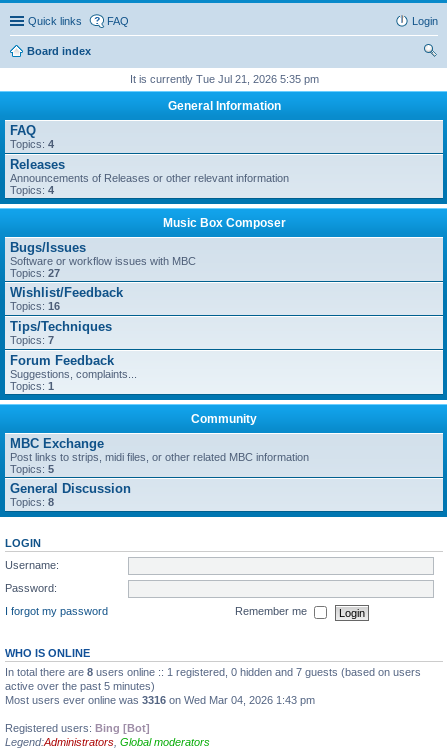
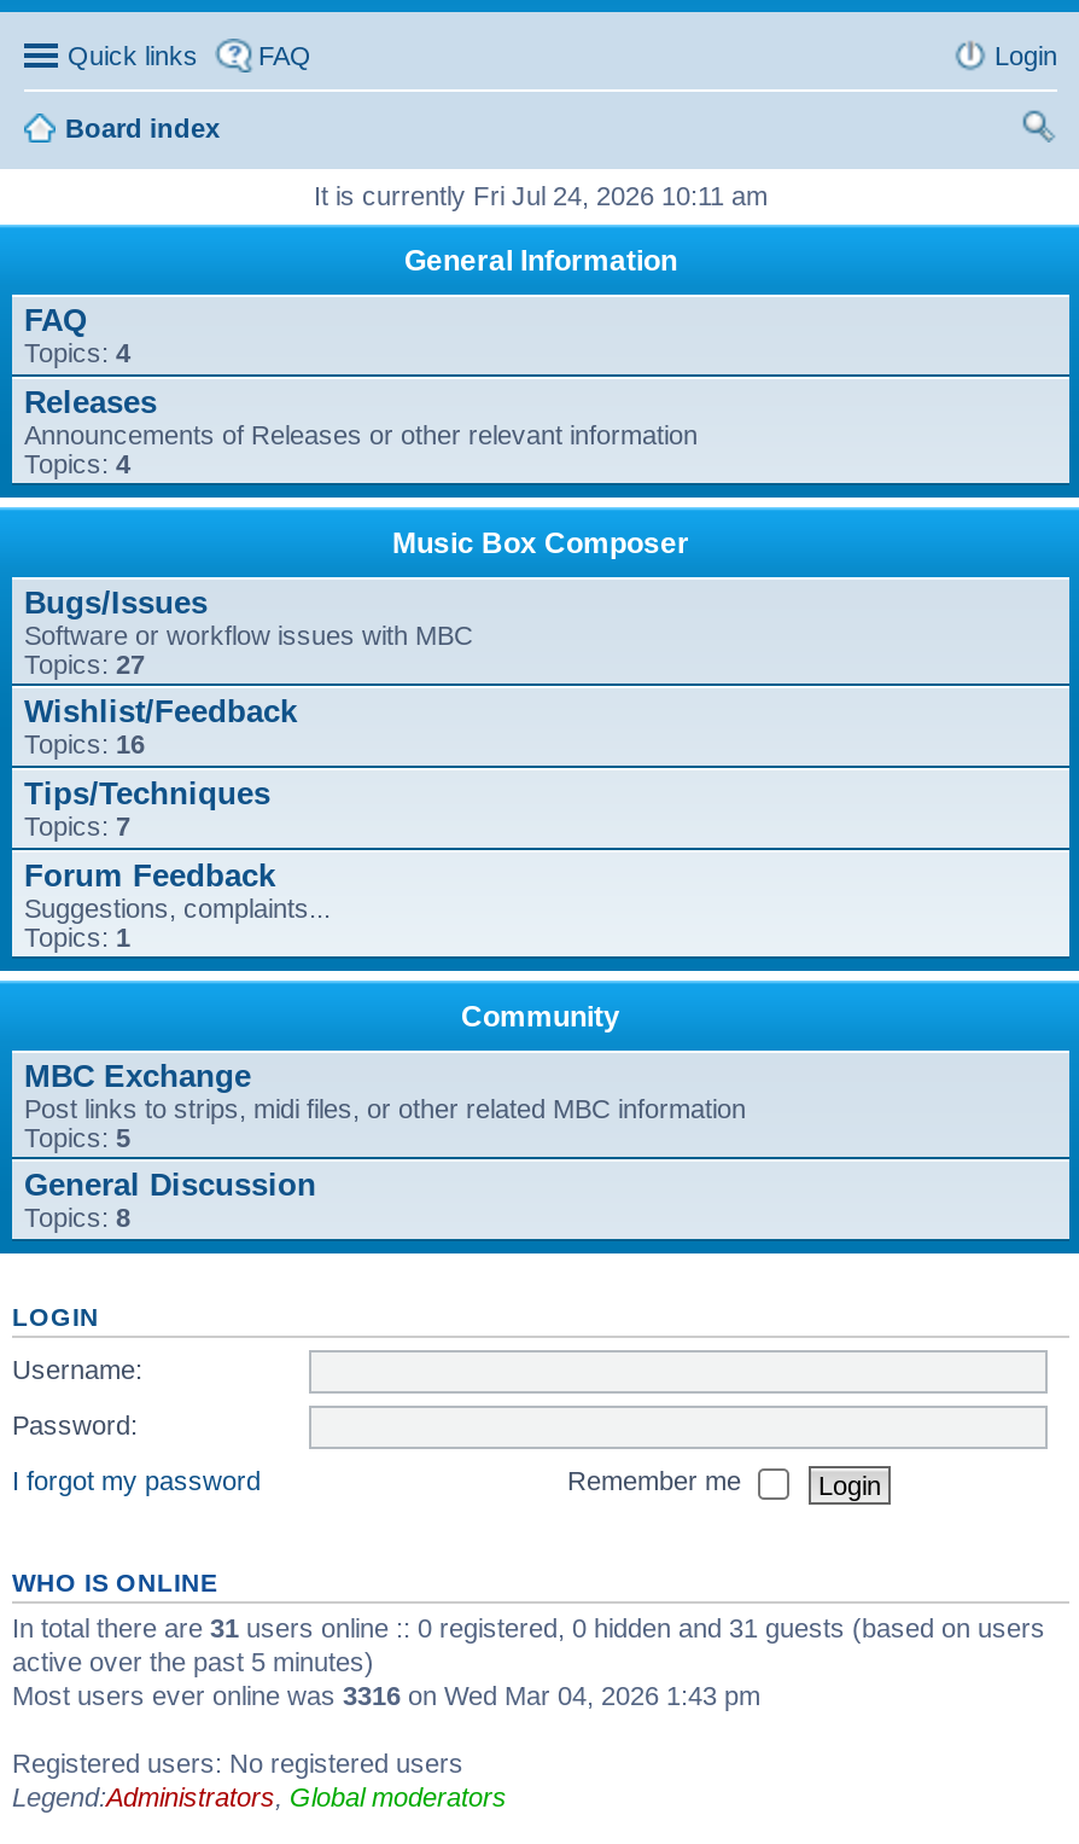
- It is currently Tue Jul 21, 2026 5:35 pm
+ It is currently Fri Jul 24, 2026 10:11 am

- In total there are 8 users online :: 1 registered, 0 hidden and 7 guests (based on users
+ In total there are 31 users online :: 0 registered, 0 hidden and 31 guests (based on users

- Registered users: Bing [Bot]
+ Registered users: No registered users
